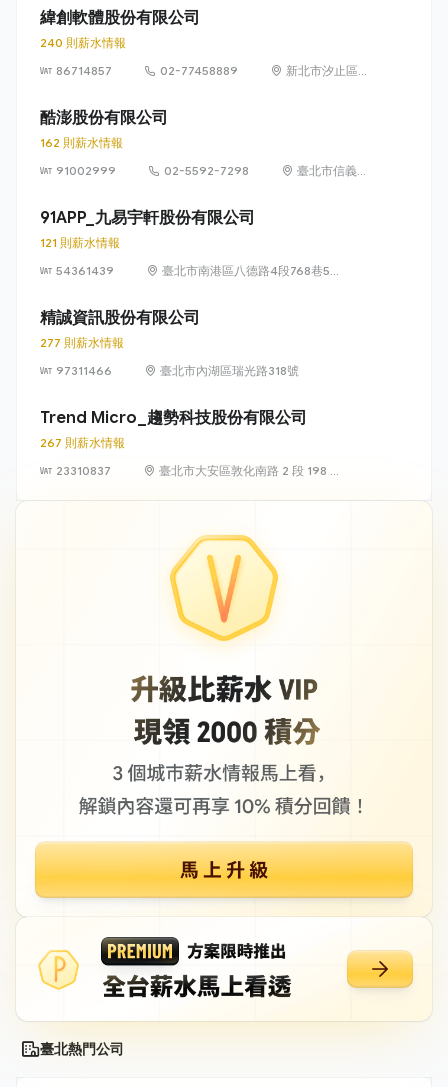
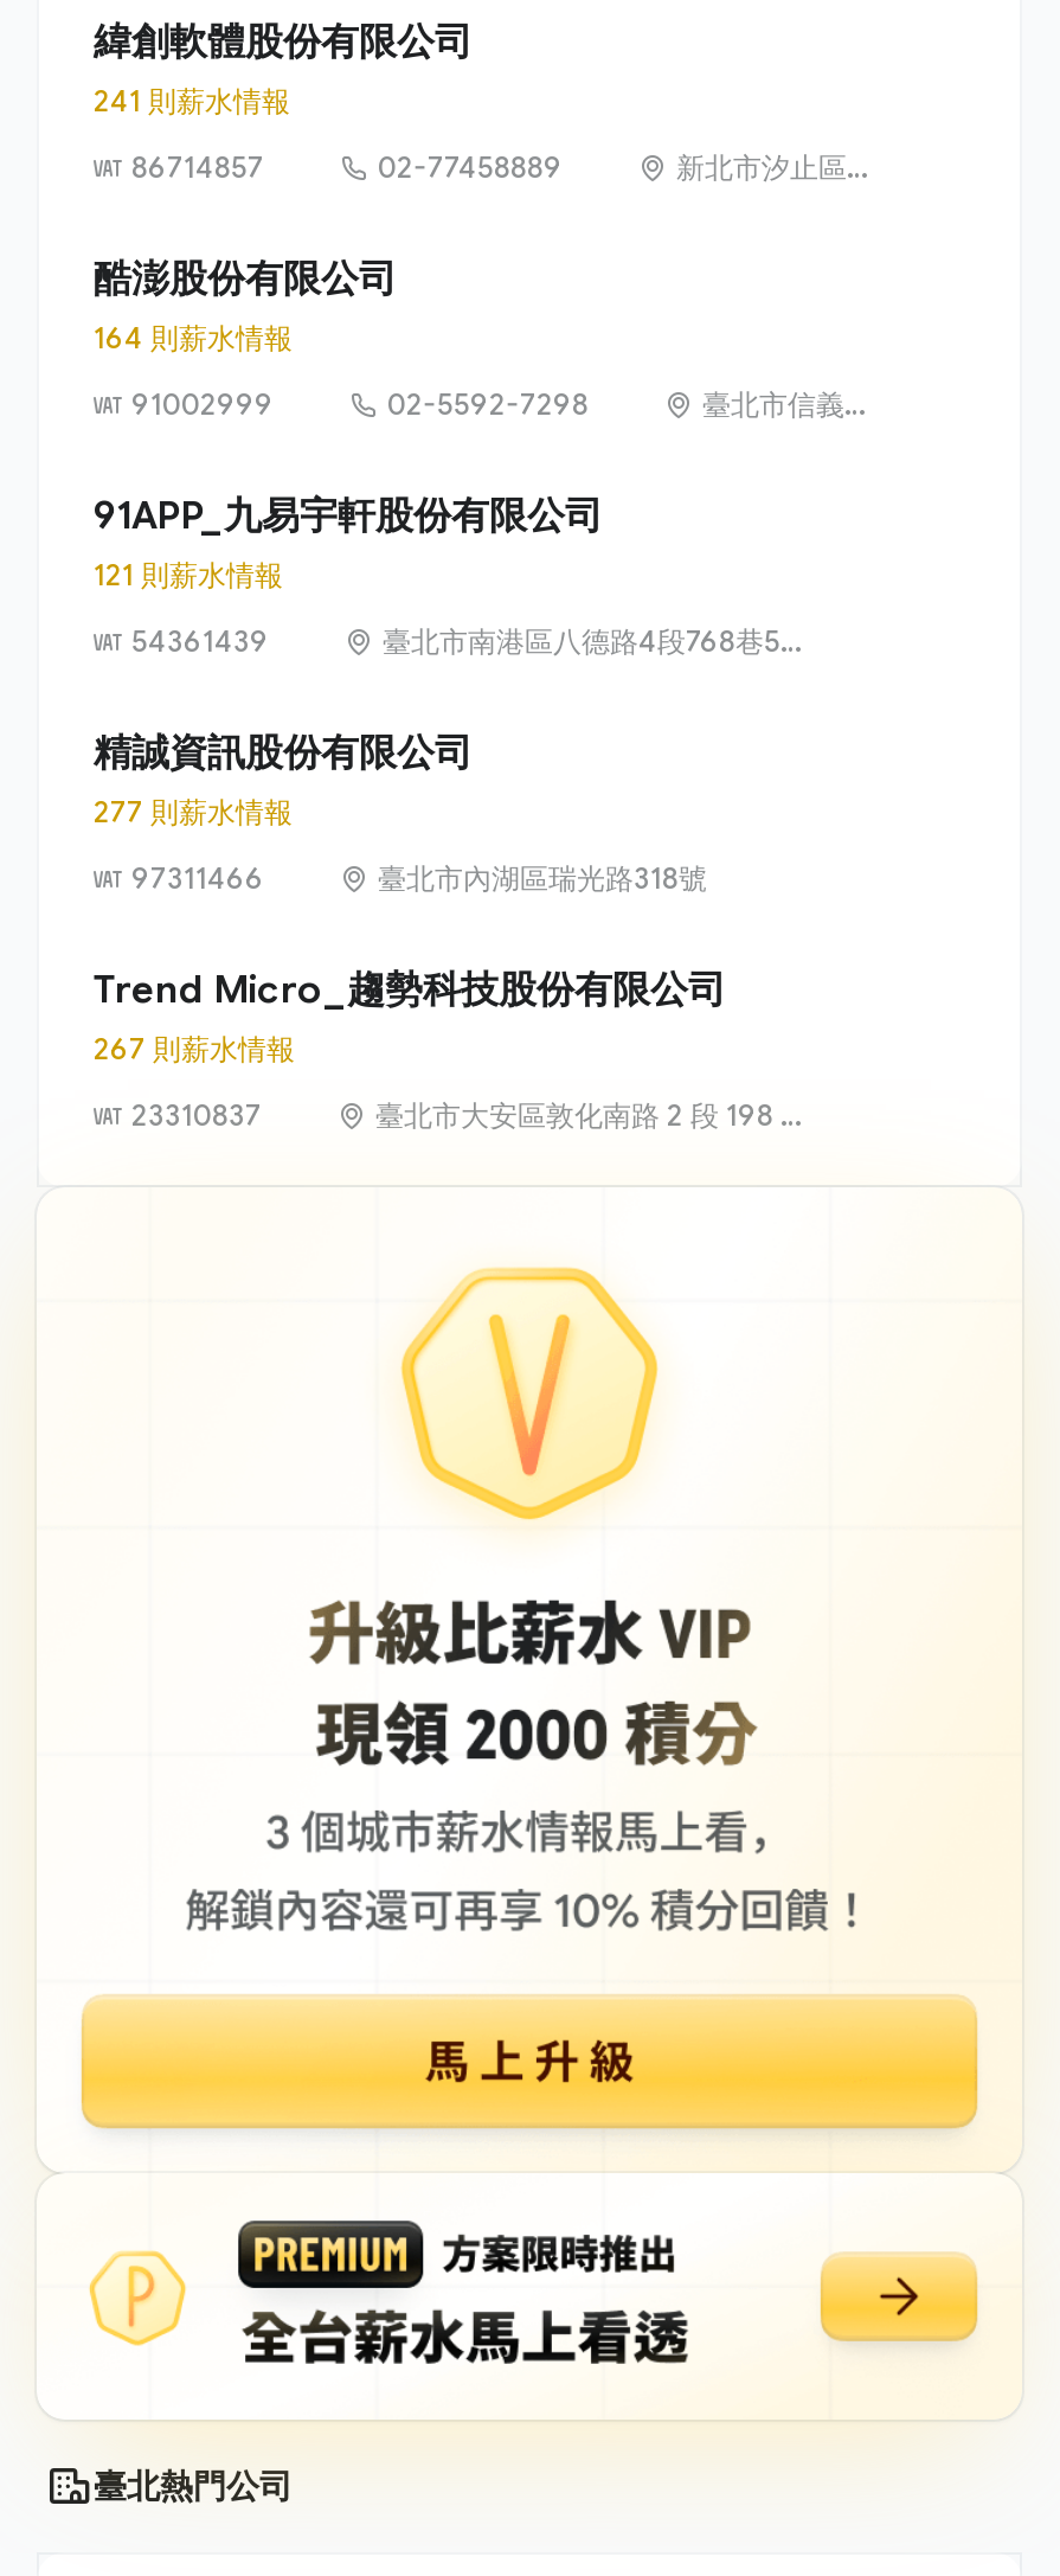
- 240 則薪水情報
+ 241 則薪水情報

- 162 則薪水情報
+ 164 則薪水情報
